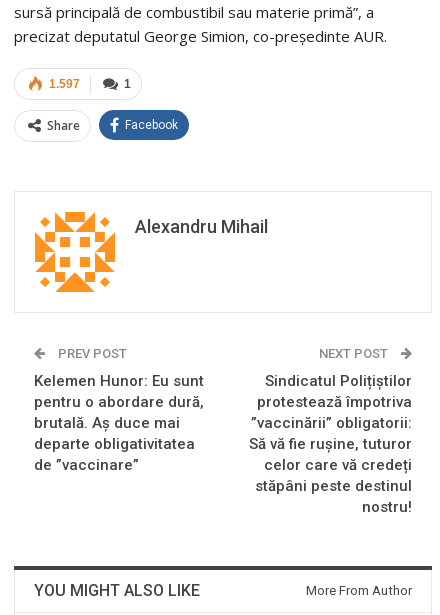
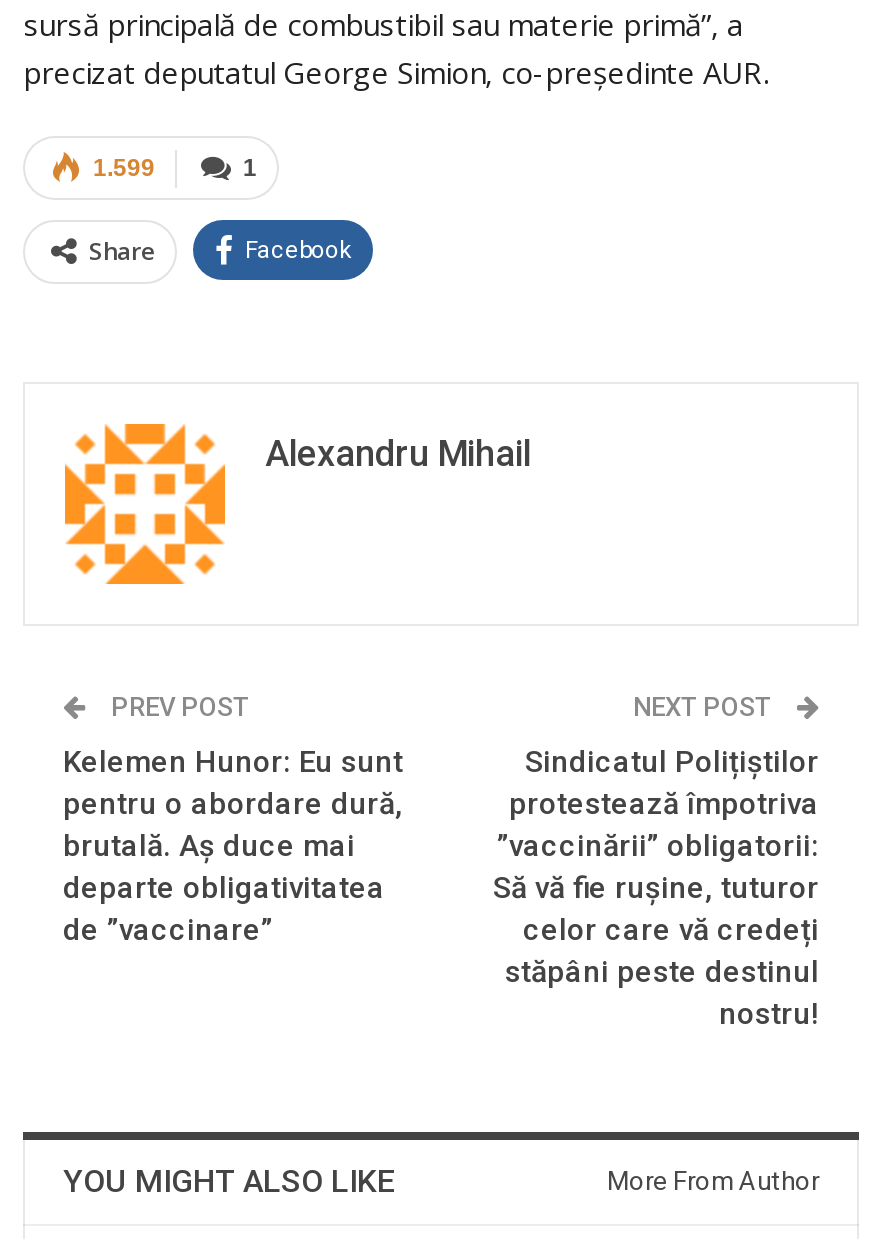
- 1.597
+ 1.599
